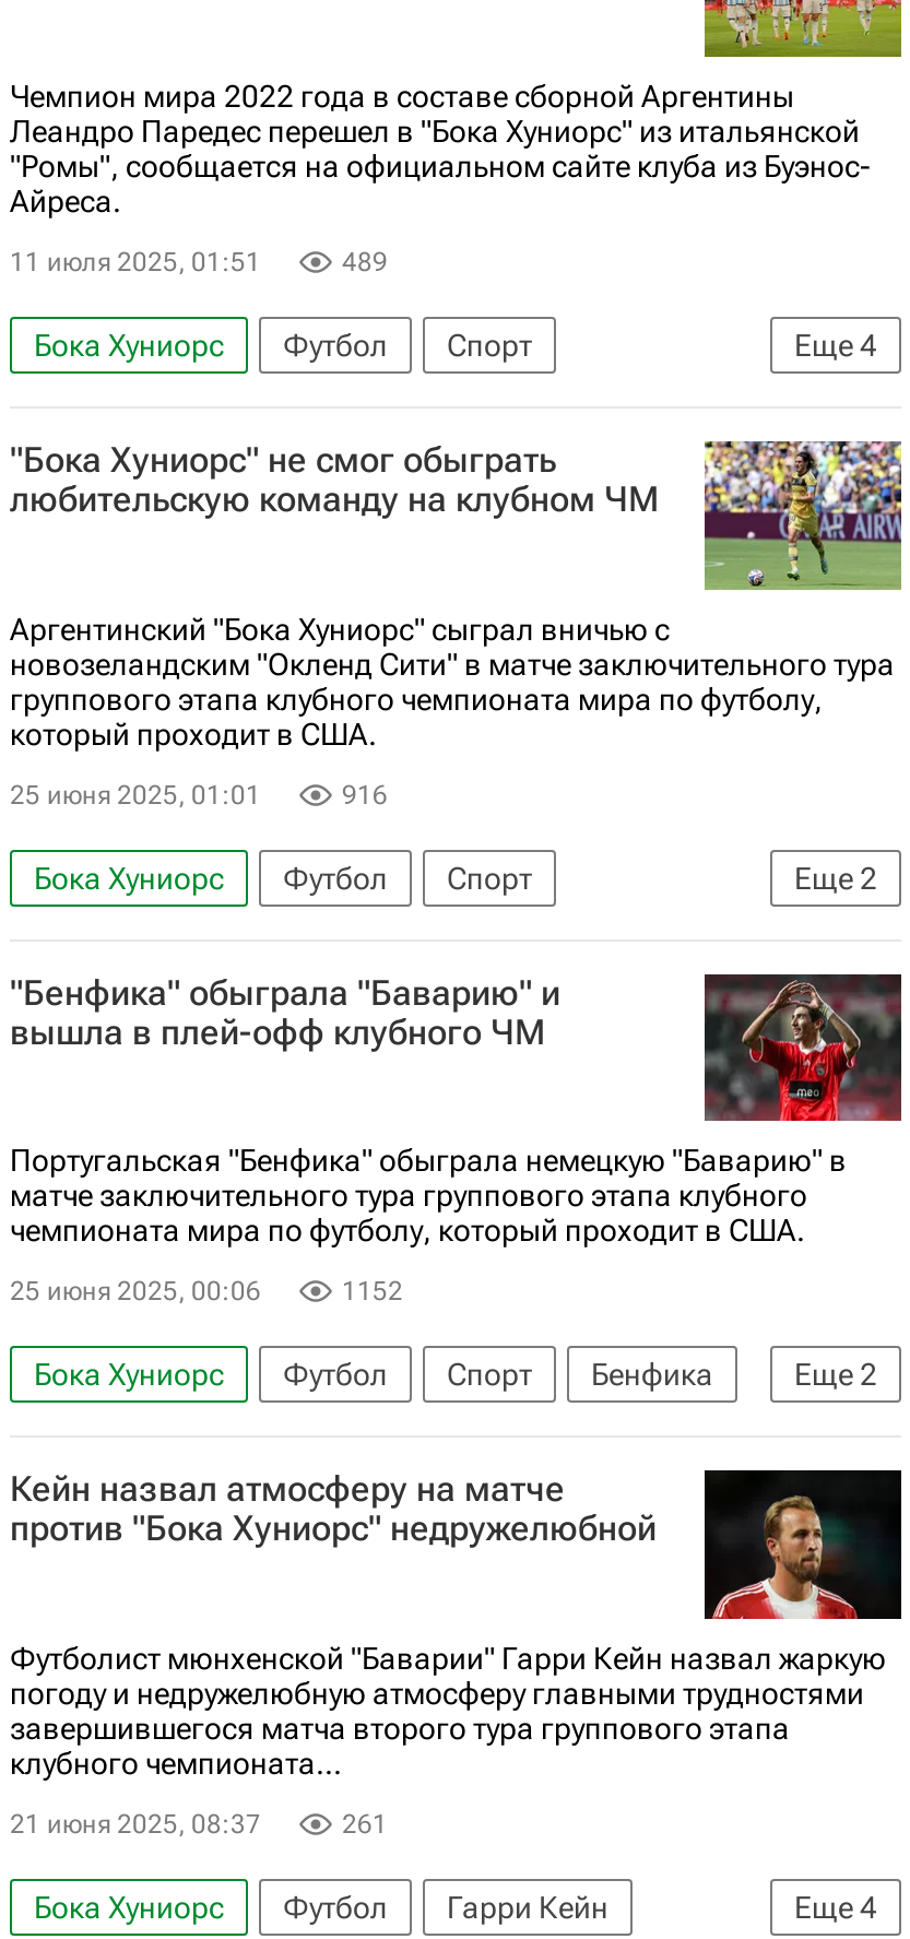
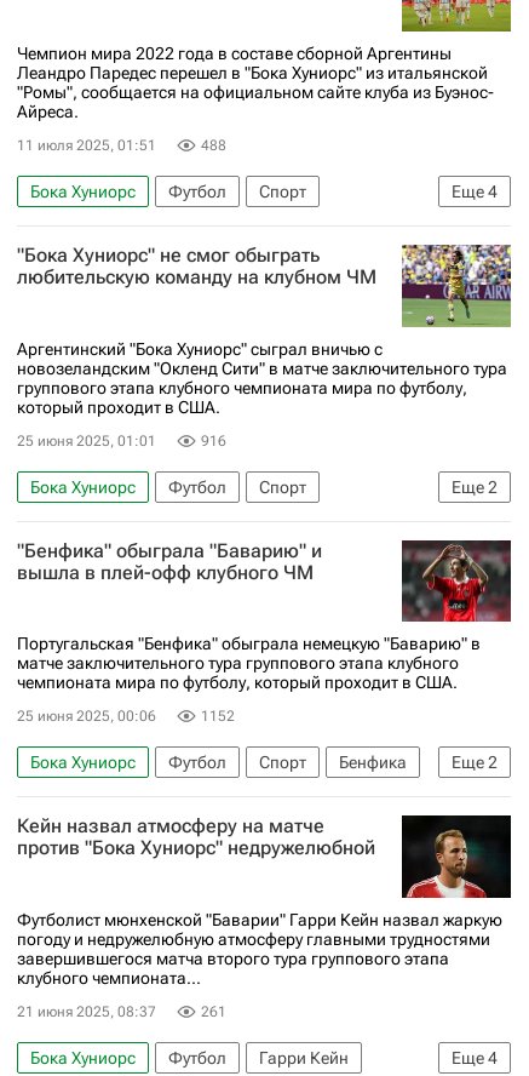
- 489
+ 488
